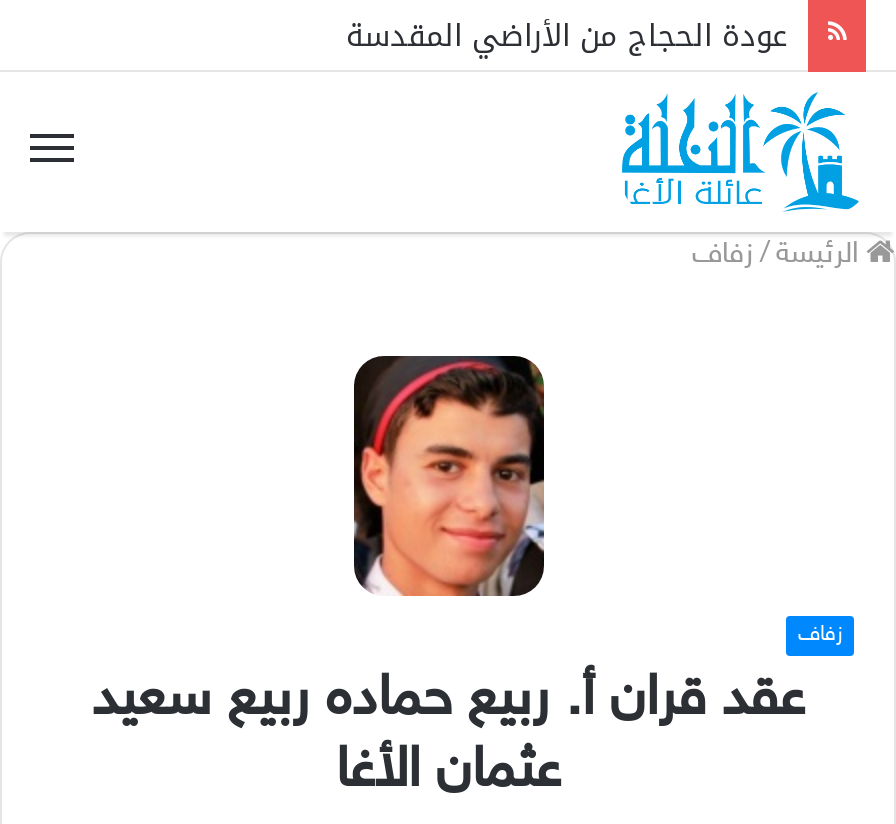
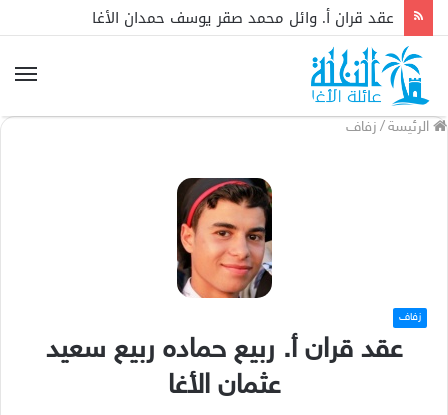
- عودة الحجاج من الأراضي المقدسة
+ عقد قران أ. وائل محمد صقر يوسف حمدان الأغا
